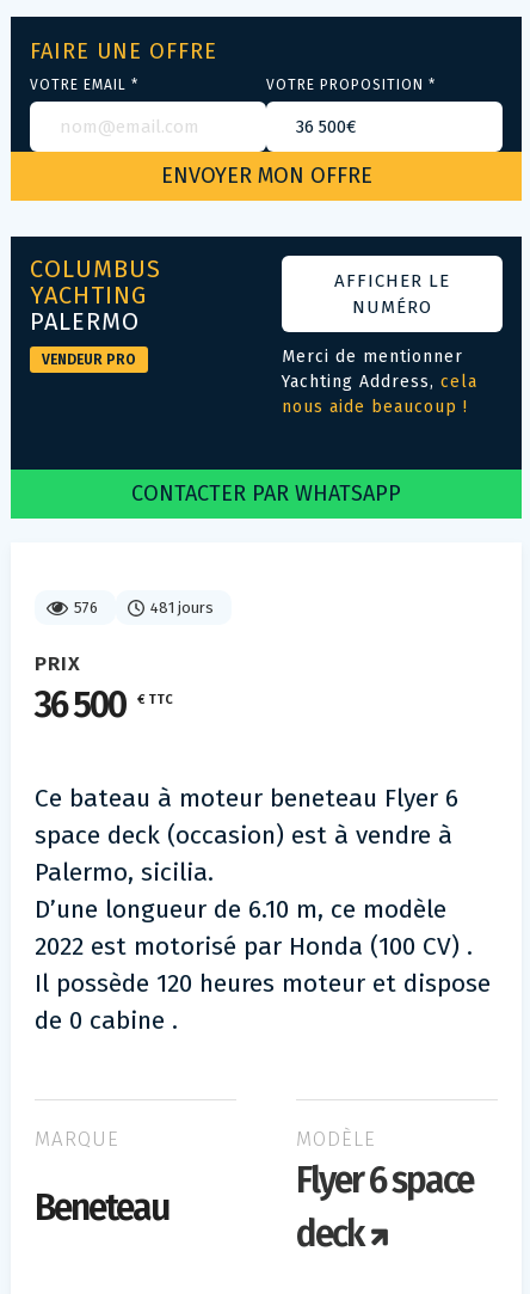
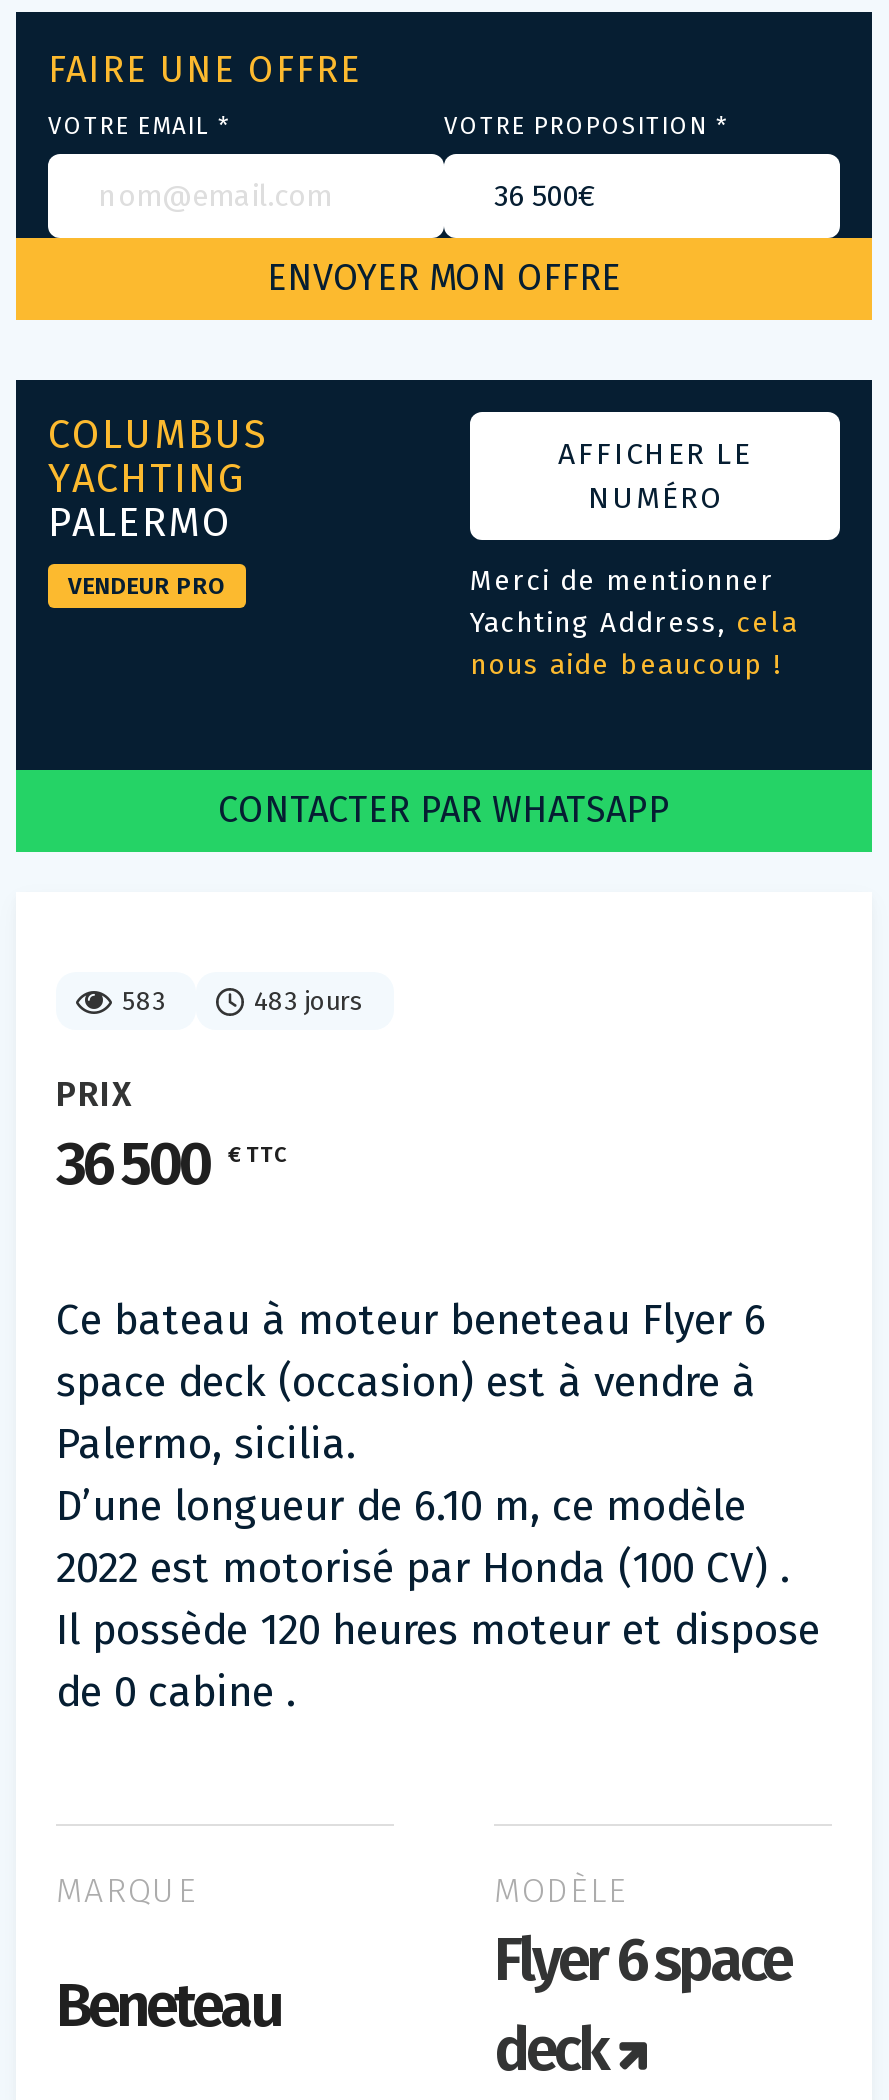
- 576
+ 583

- 481 jours
+ 483 jours
